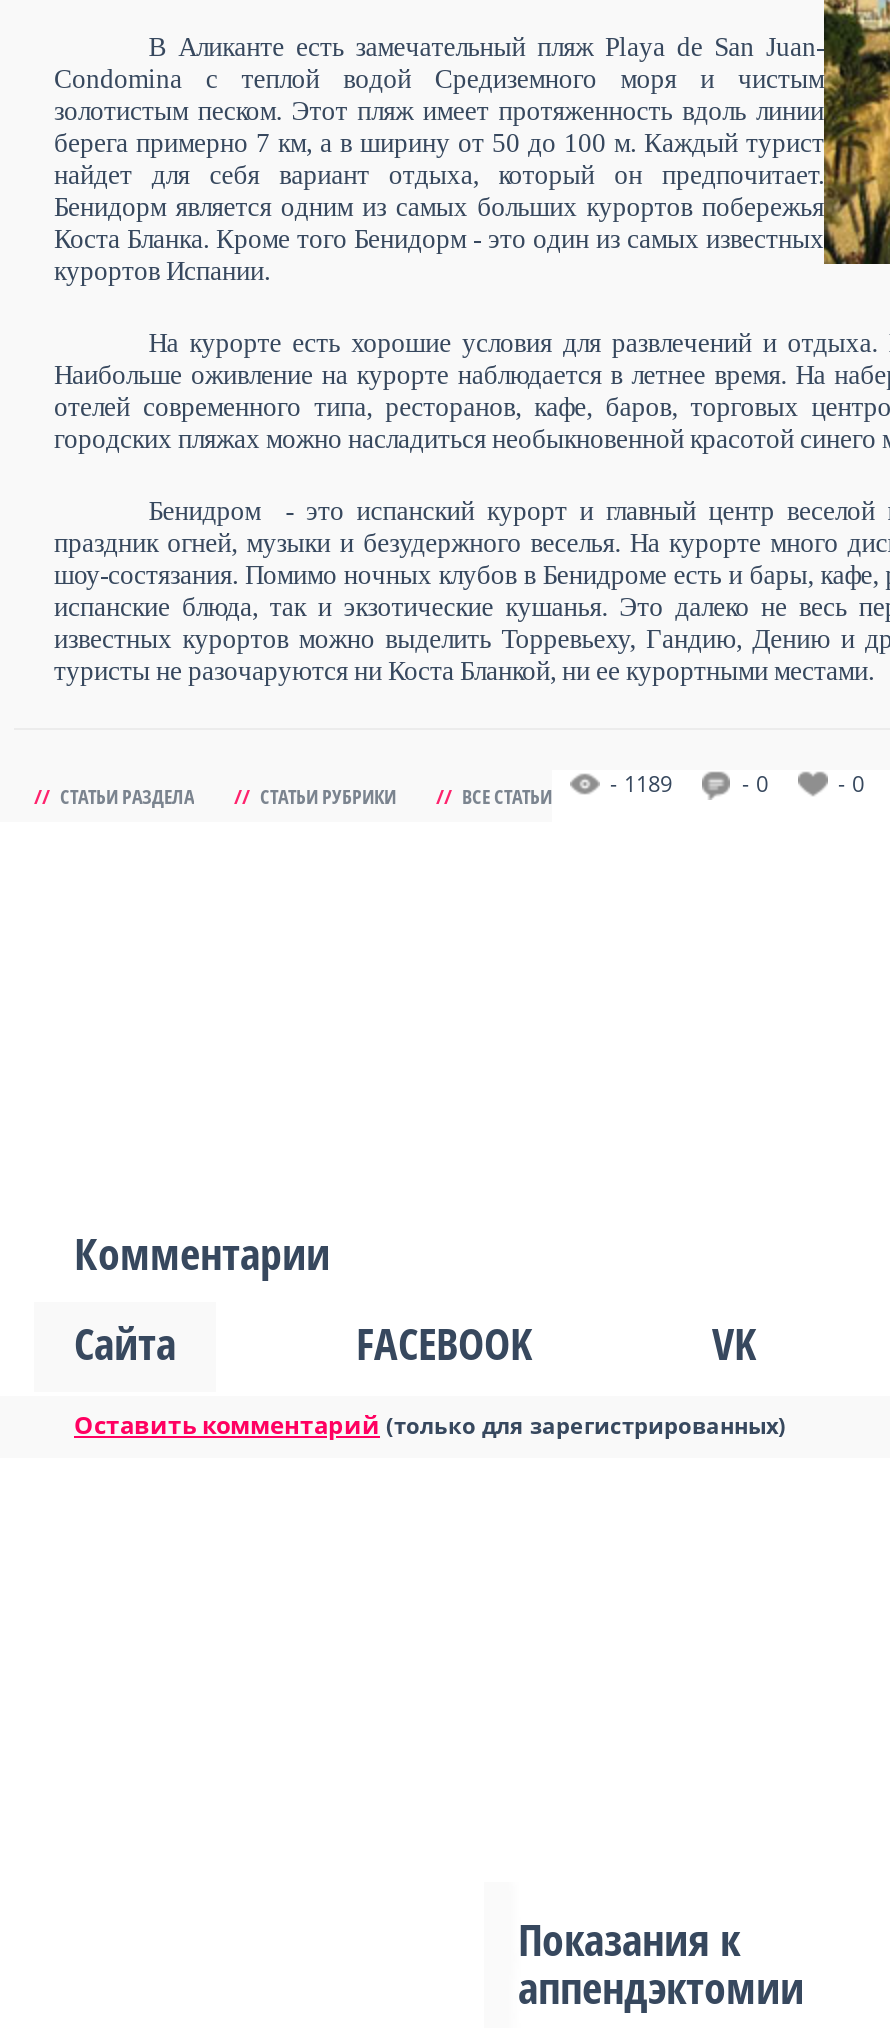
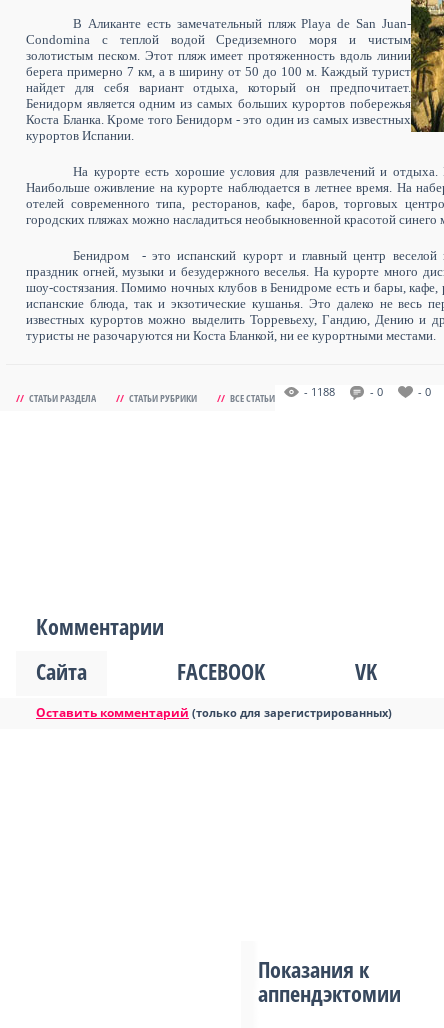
- - 1189
+ - 1188
